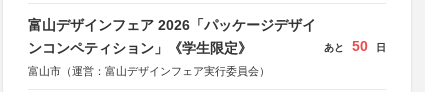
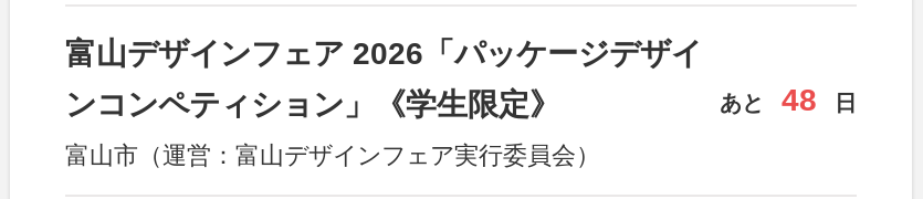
- あと 50 日
+ あと 48 日
